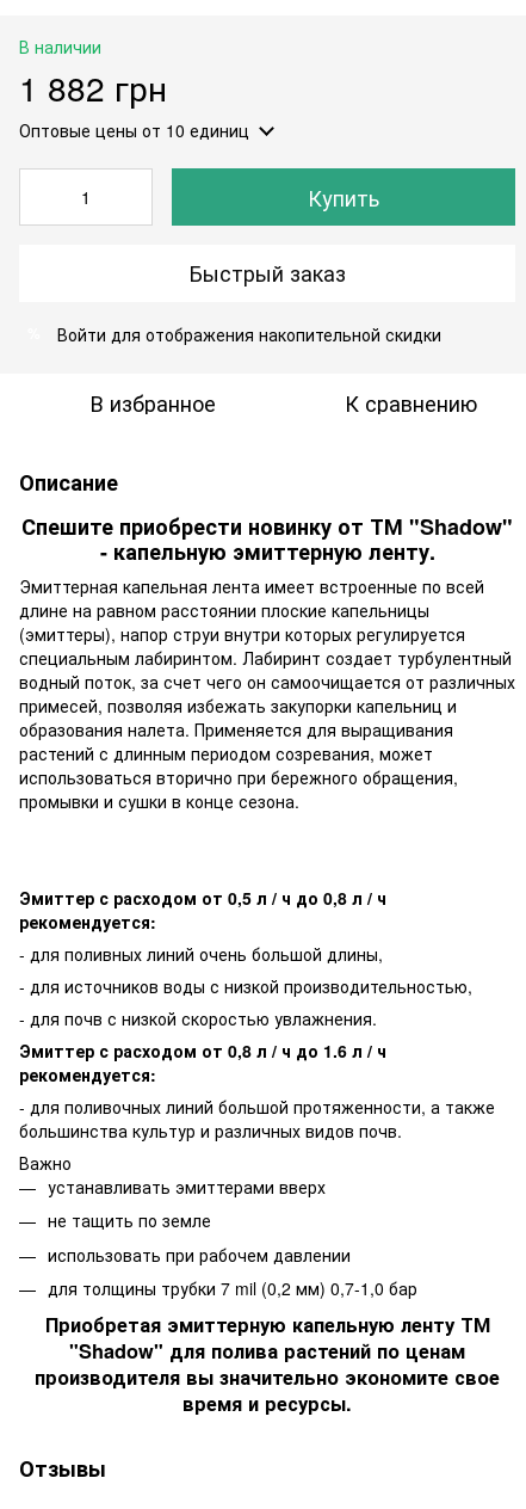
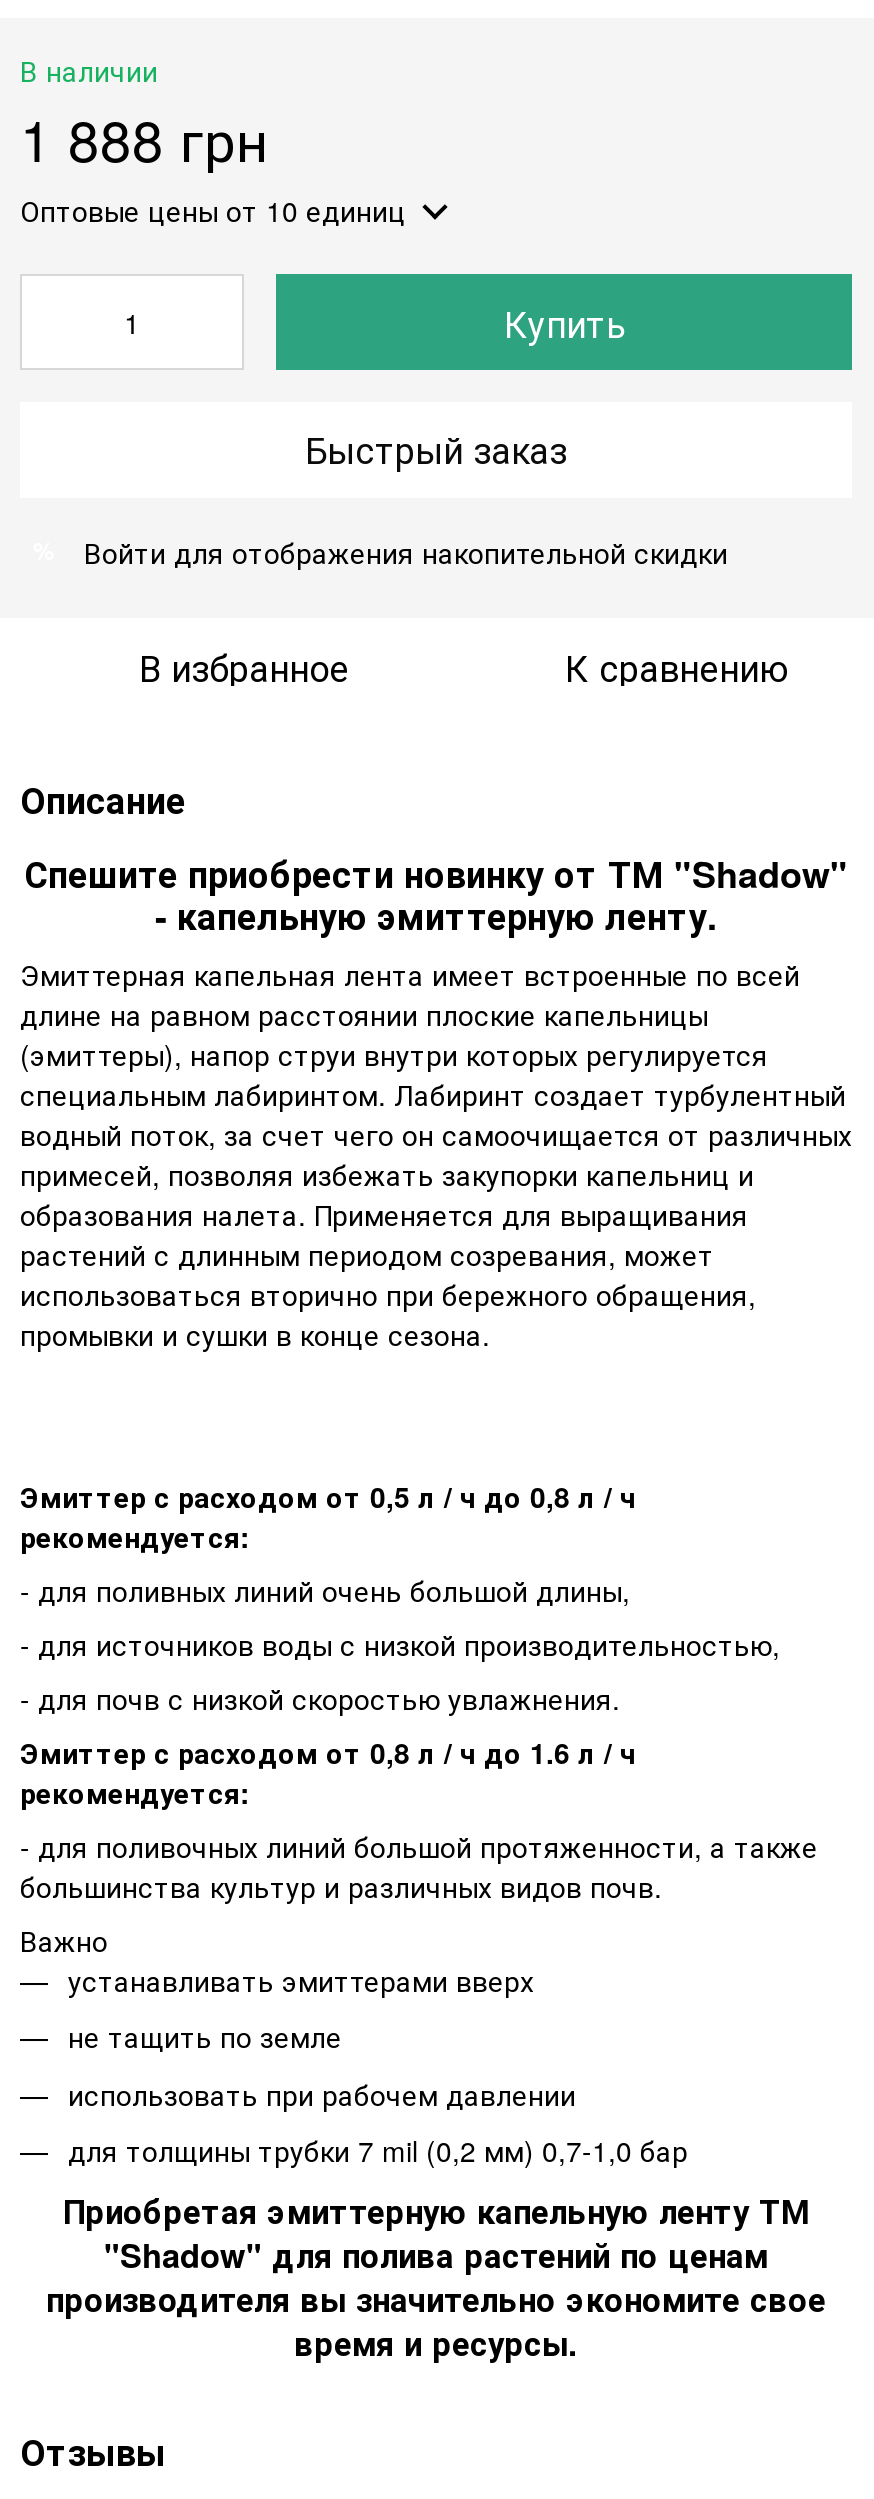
- 1 882 грн
+ 1 888 грн
